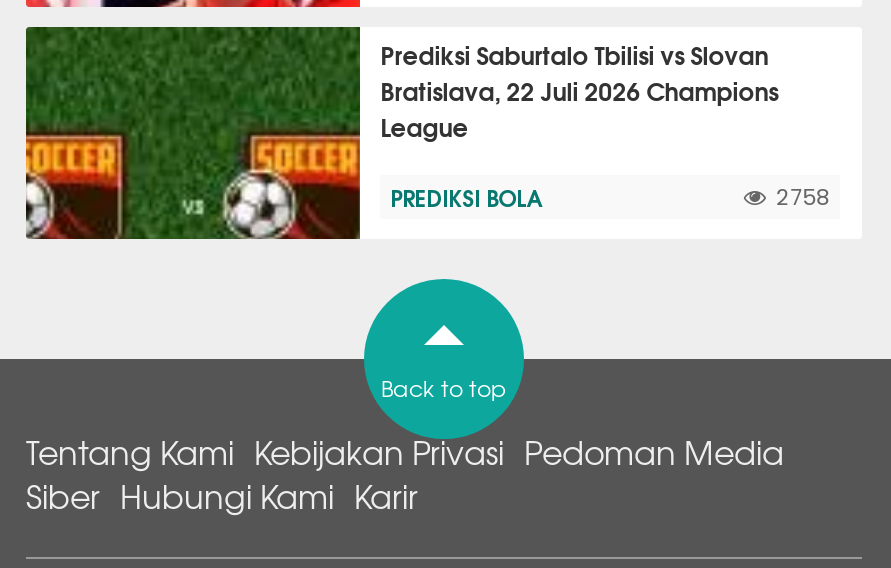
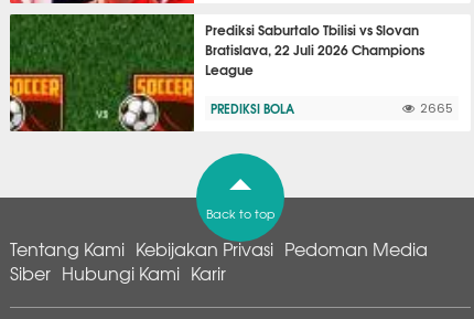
- 2758
+ 2665
